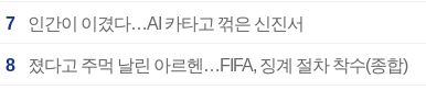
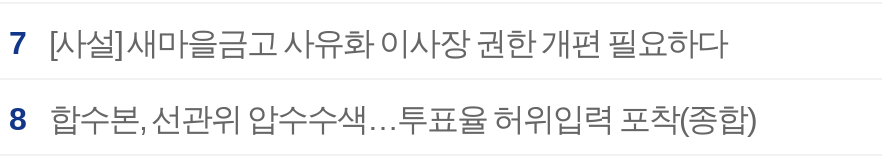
- 인간이 이겼다…AI 카타고 꺾은 신진서
+ [사설] 새마을금고 사유화 이사장 권한 개편 필요하다

- 졌다고 주먹 날린 아르헨…FIFA, 징계 절차 착수(종합)
+ 합수본, 선관위 압수수색…투표율 허위입력 포착(종합)
